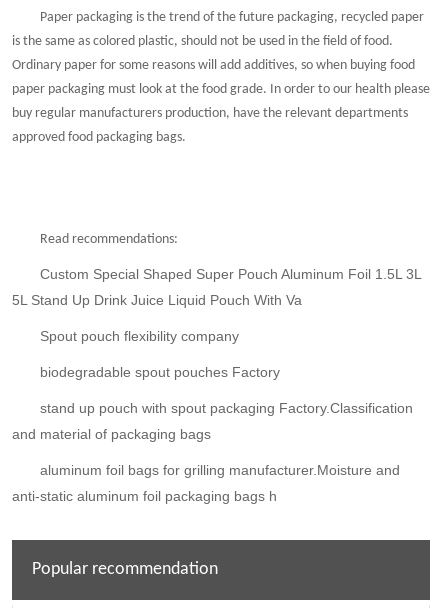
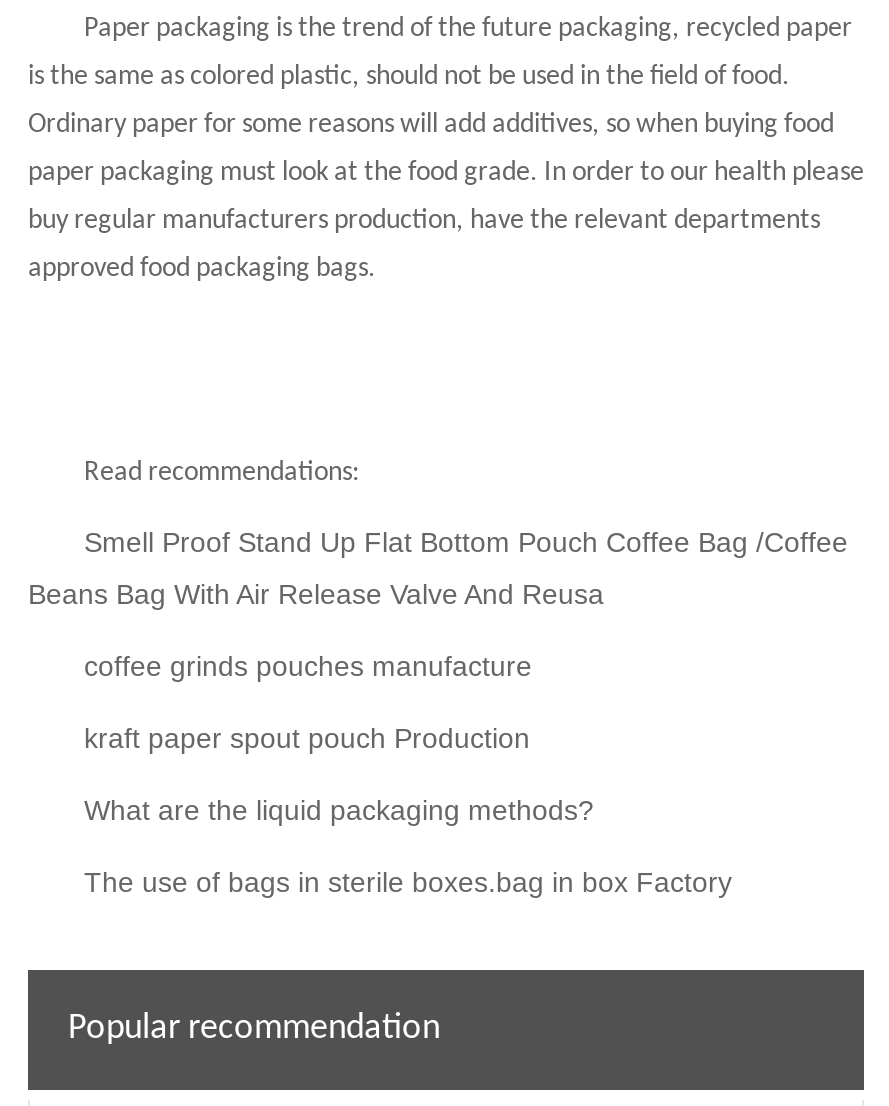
- Custom Special Shaped Super Pouch Aluminum Foil 1.5L 3L
- 5L Stand Up Drink Juice Liquid Pouch With Va
- Spout pouch flexibility company
- biodegradable spout pouches Factory
- stand up pouch with spout packaging Factory.Classification
- and material of packaging bags
- aluminum foil bags for grilling manufacturer.Moisture and
- anti-static aluminum foil packaging bags h
+ Smell Proof Stand Up Flat Bottom Pouch Coffee Bag /Coffee
+ Beans Bag With Air Release Valve And Reusa
+ coffee grinds pouches manufacture
+ kraft paper spout pouch Production
+ What are the liquid packaging methods?
+ The use of bags in sterile boxes.bag in box Factory
